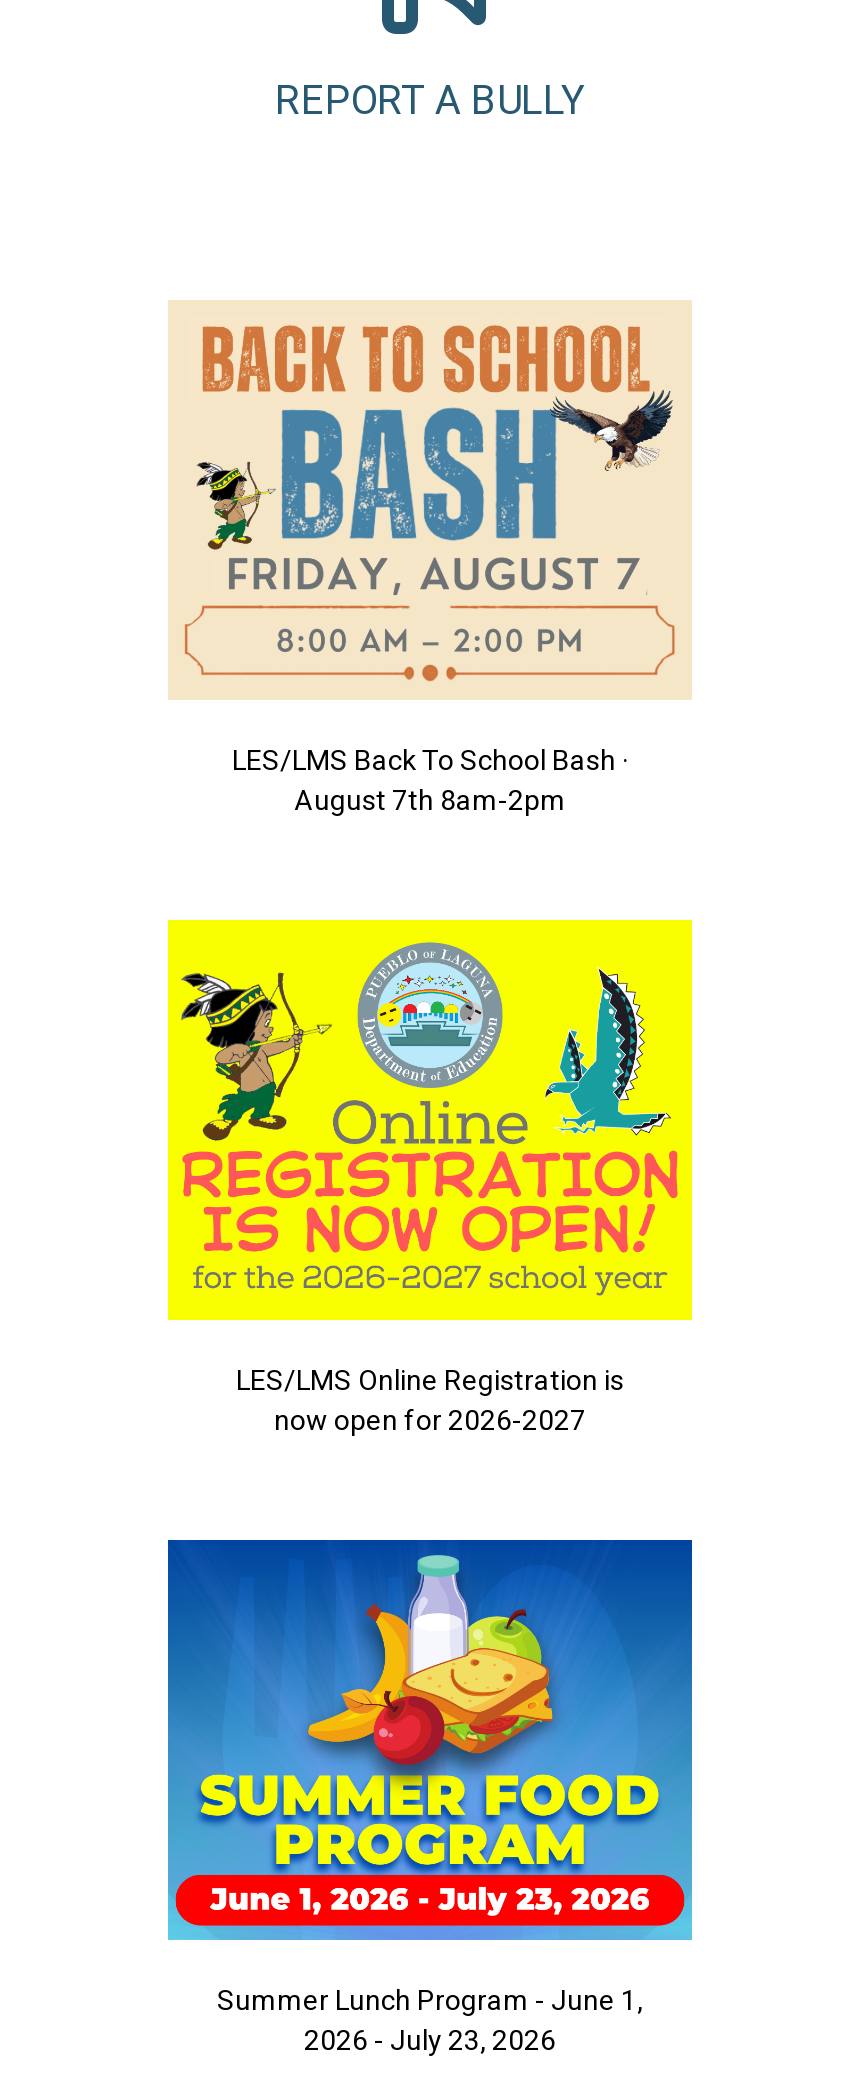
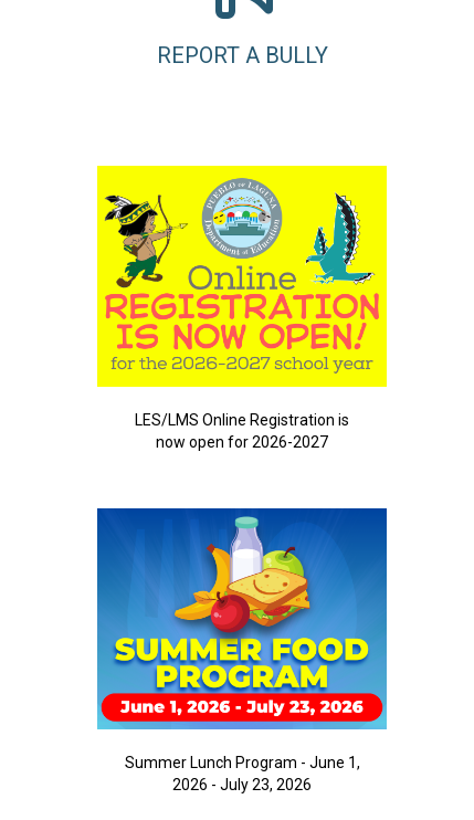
- [image]
- LES/LMS Back To School Bash ·
- August 7th 8am-2pm
